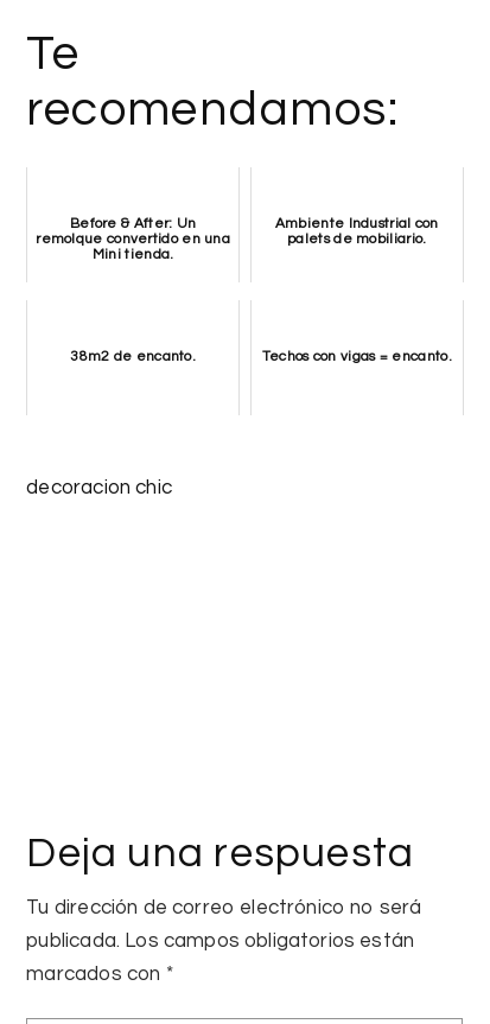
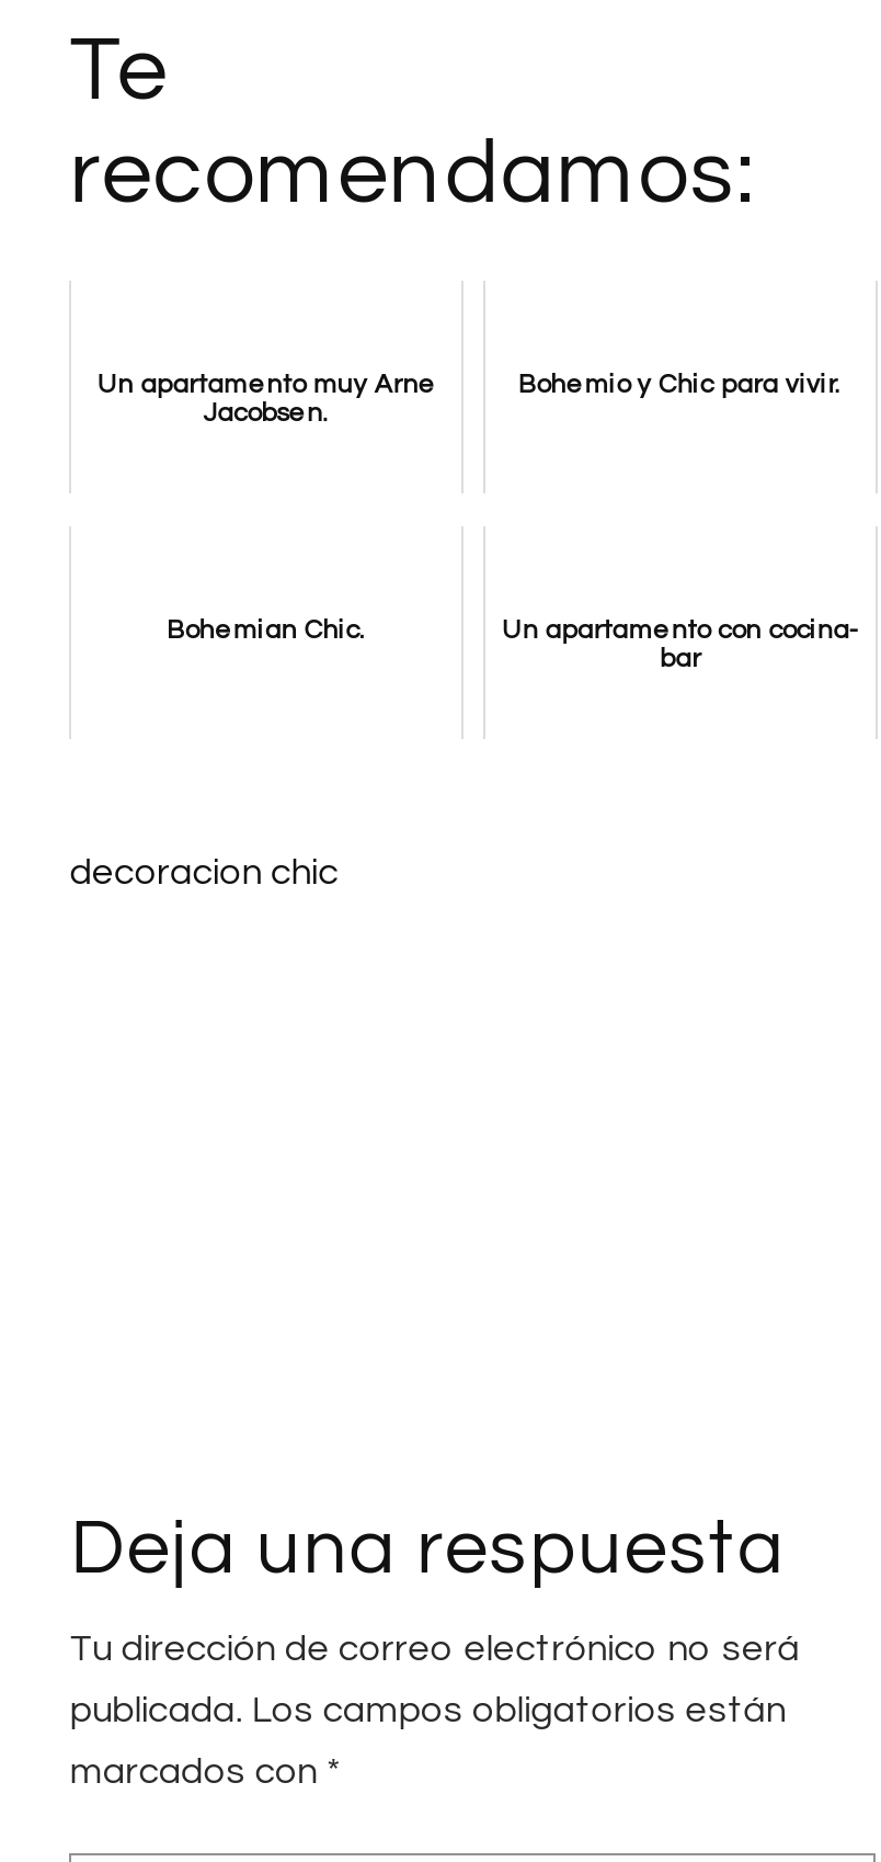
- Before & After: Un
- remolque convertido en una
- Mini tienda.
+ Un apartamento muy Arne
+ Jacobsen.

- Ambiente Industrial con
- palets de mobiliario.
+ Bohemio y Chic para vivir.

- 38m2 de encanto.
- Techos con vigas = encanto.
+ Bohemian Chic.
+ Un apartamento con cocina-
+ bar
